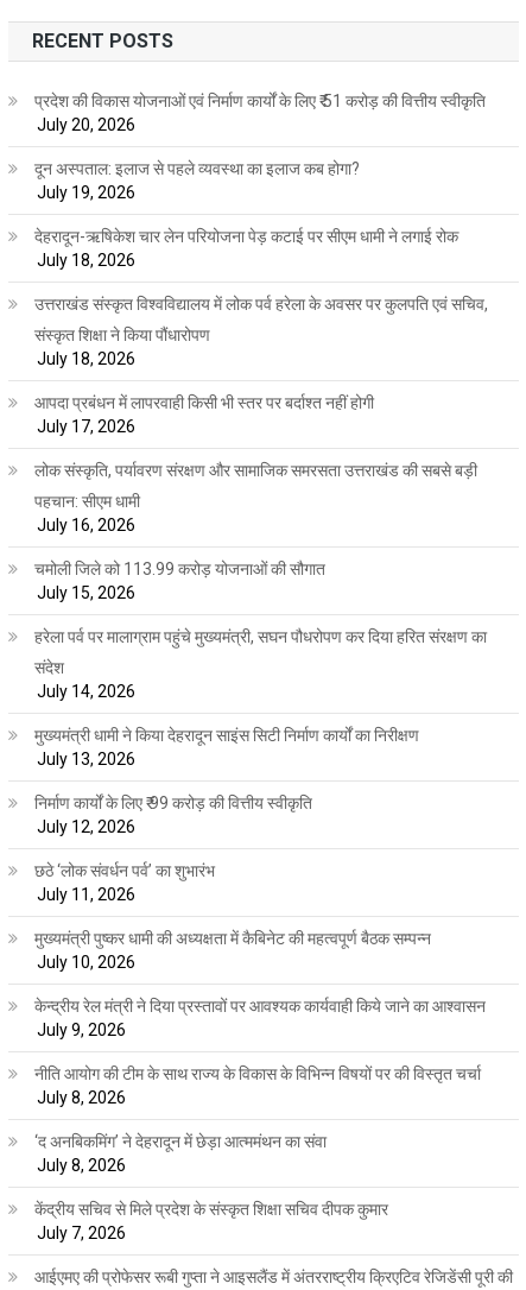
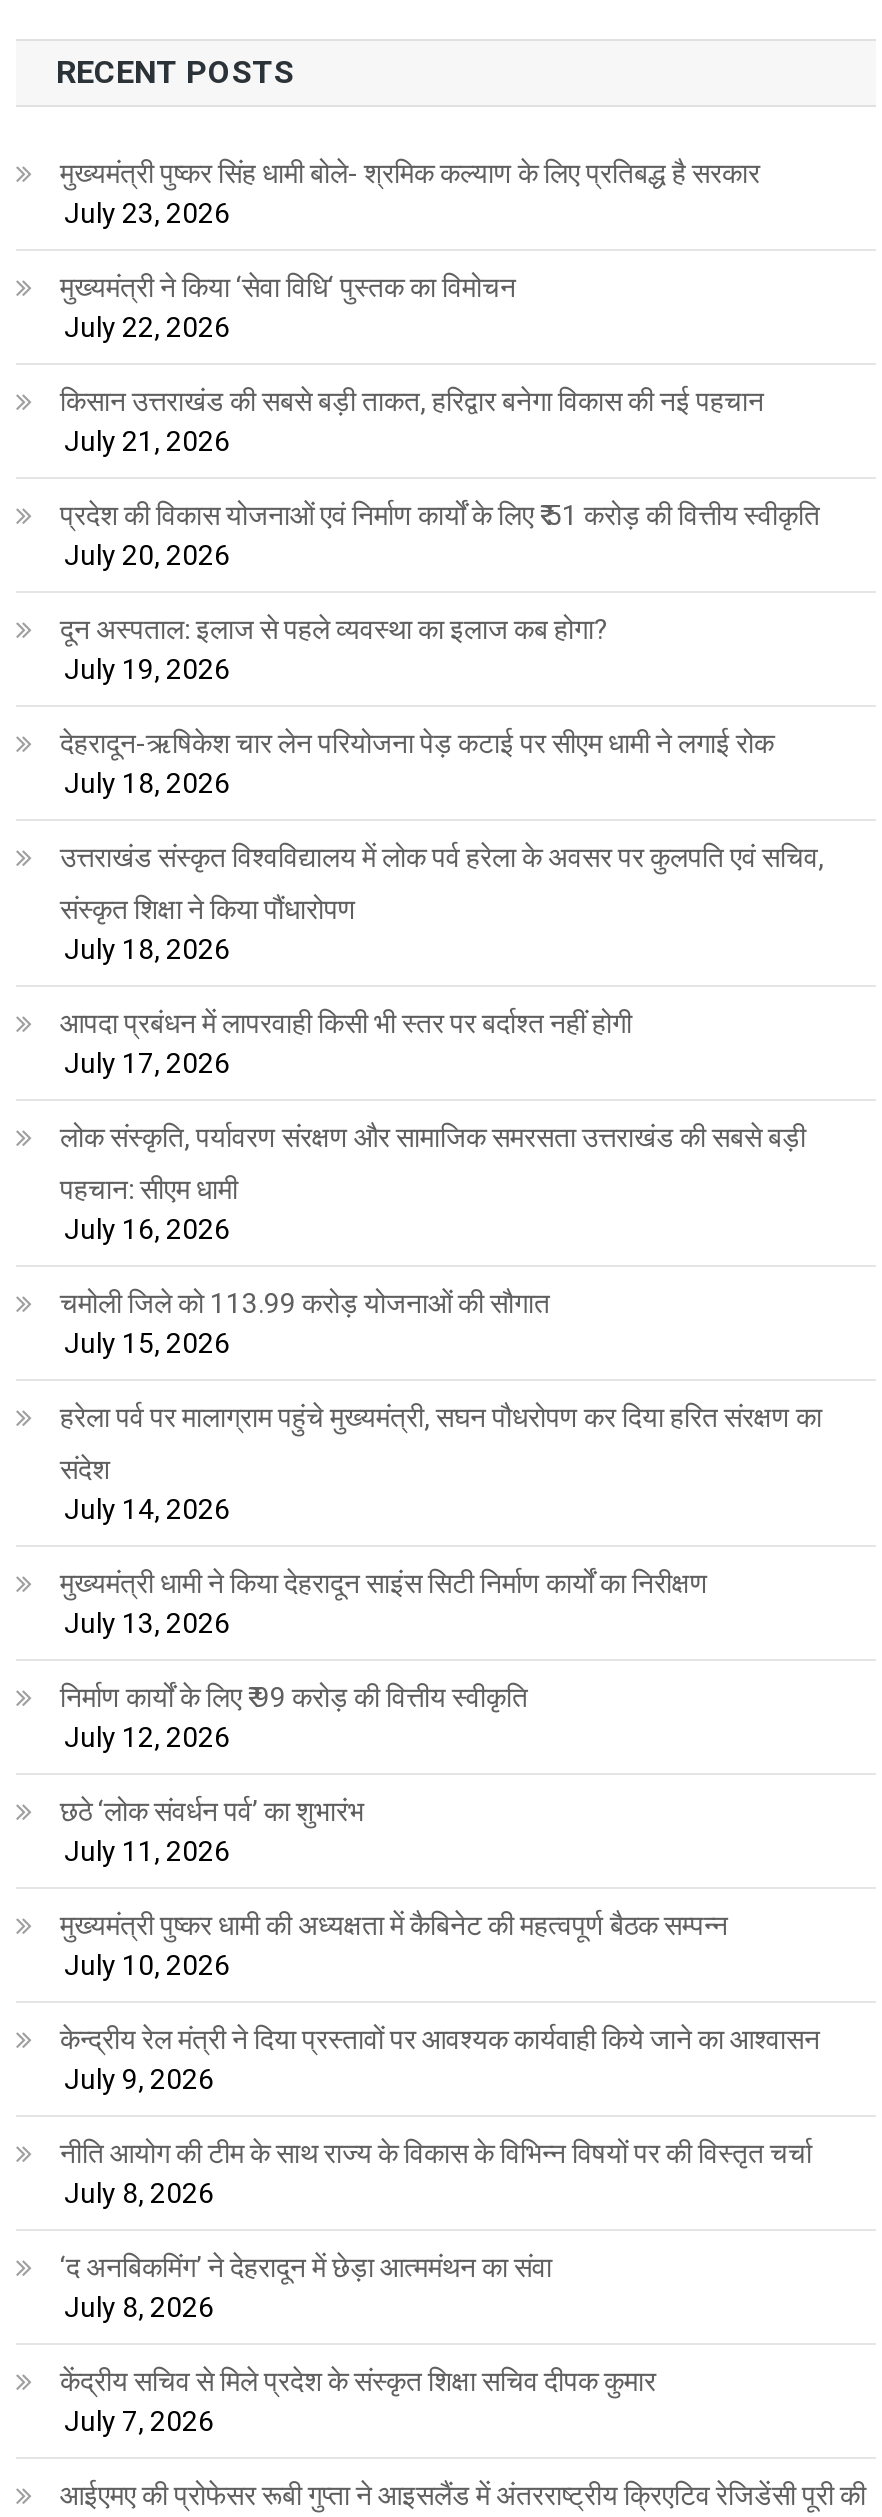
+ मुख्यमंत्री पुष्कर सिंह धामी बोले- श्रमिक कल्याण के लिए प्रतिबद्ध है सरकार
+ July 23, 2026
+ मुख्यमंत्री ने किया ‘सेवा विधि‘ पुस्तक का विमोचन
+ July 22, 2026
+ किसान उत्तराखंड की सबसे बड़ी ताकत, हरिद्वार बनेगा विकास की नई पहचान
+ July 21, 2026
